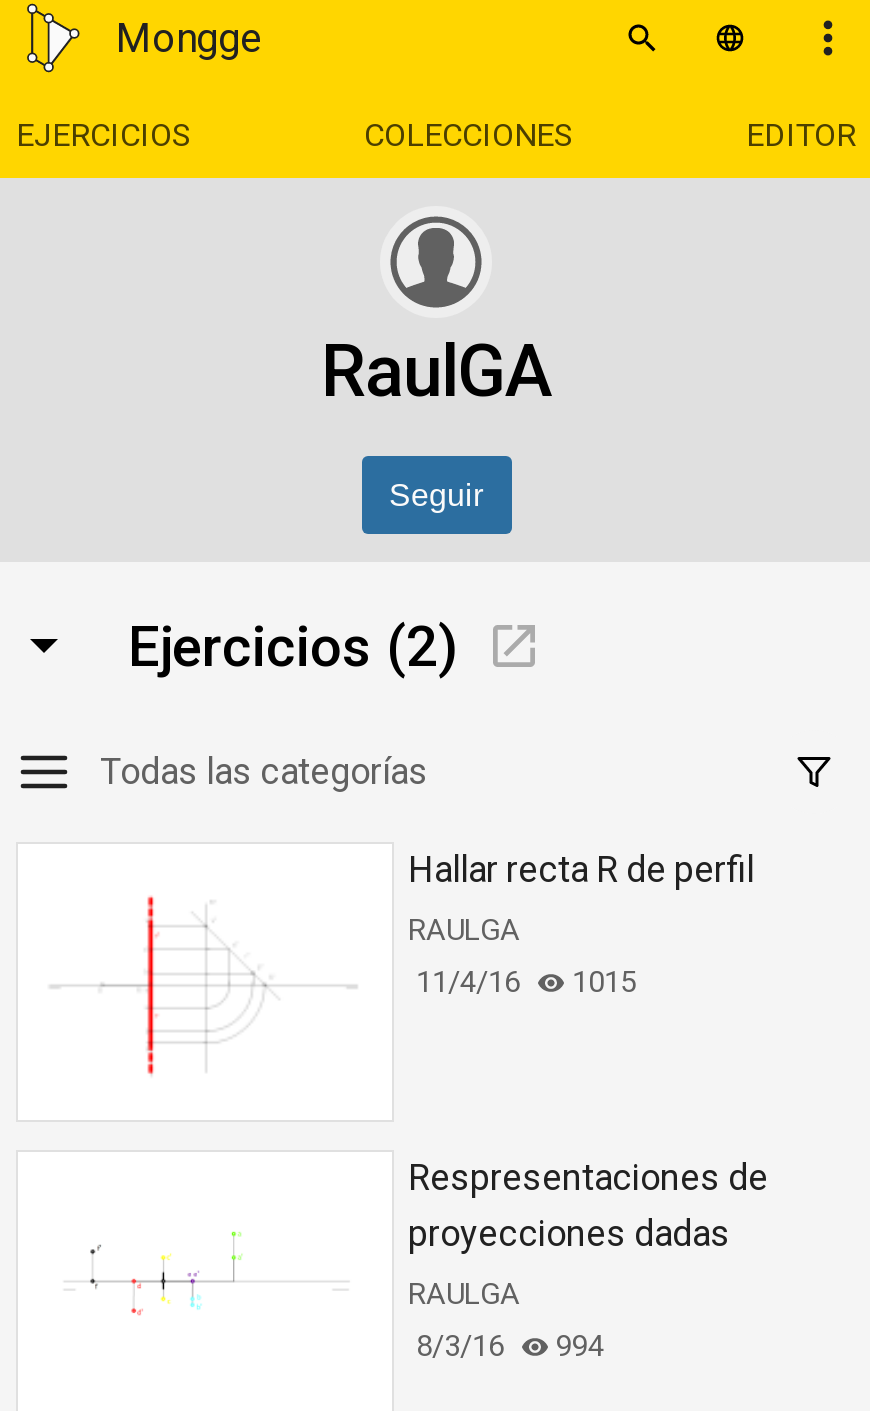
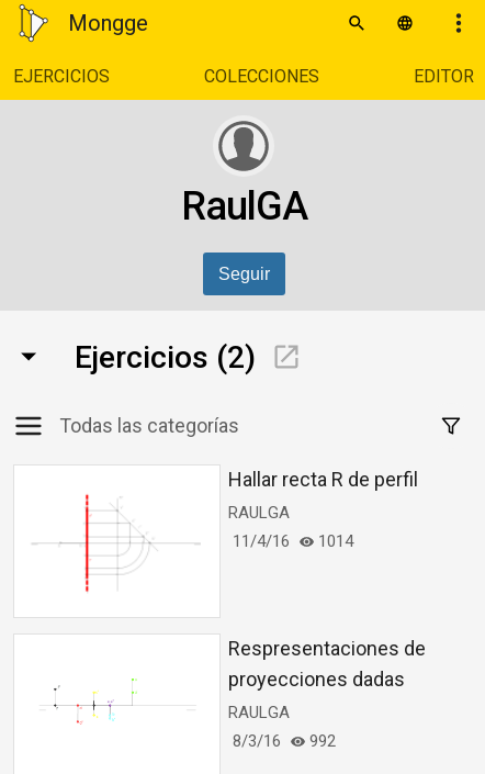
- 11/4/16 1015
+ 11/4/16 1014

- 8/3/16 994
+ 8/3/16 992
